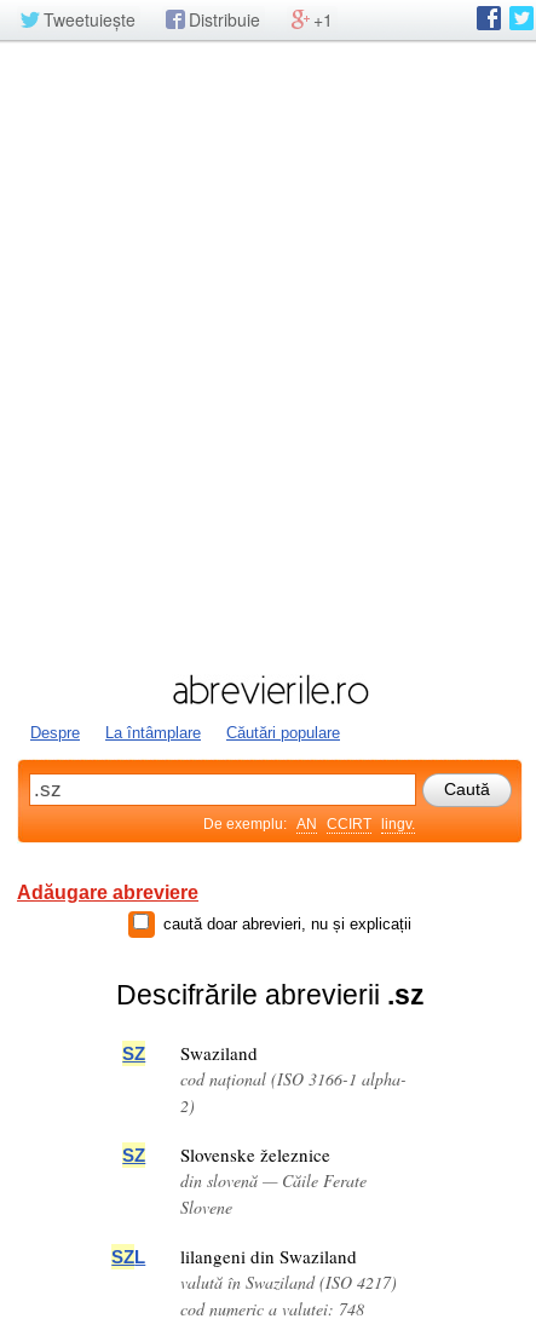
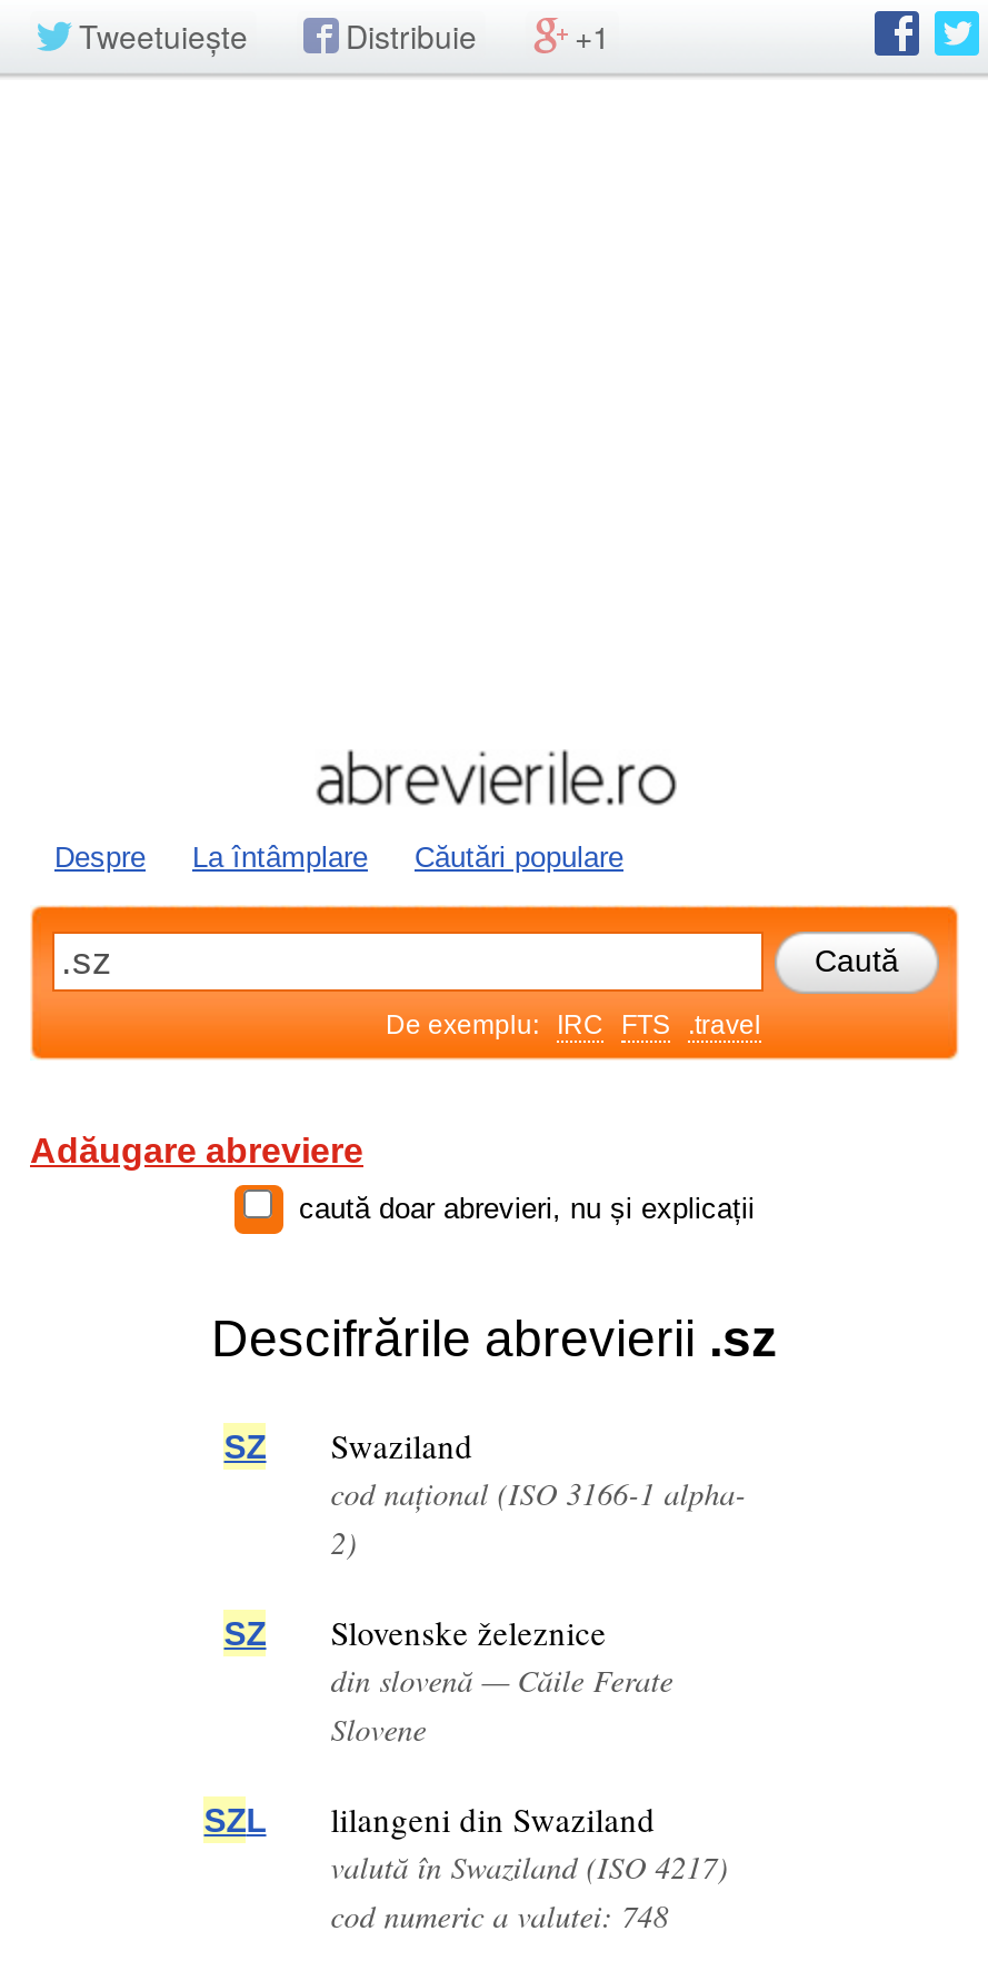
- De exemplu: AN CCIRT lingv.
+ De exemplu: IRC FTS .travel
